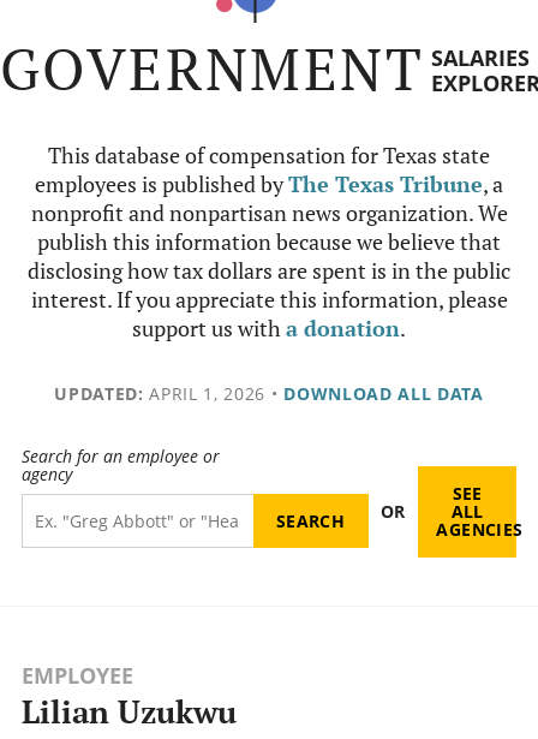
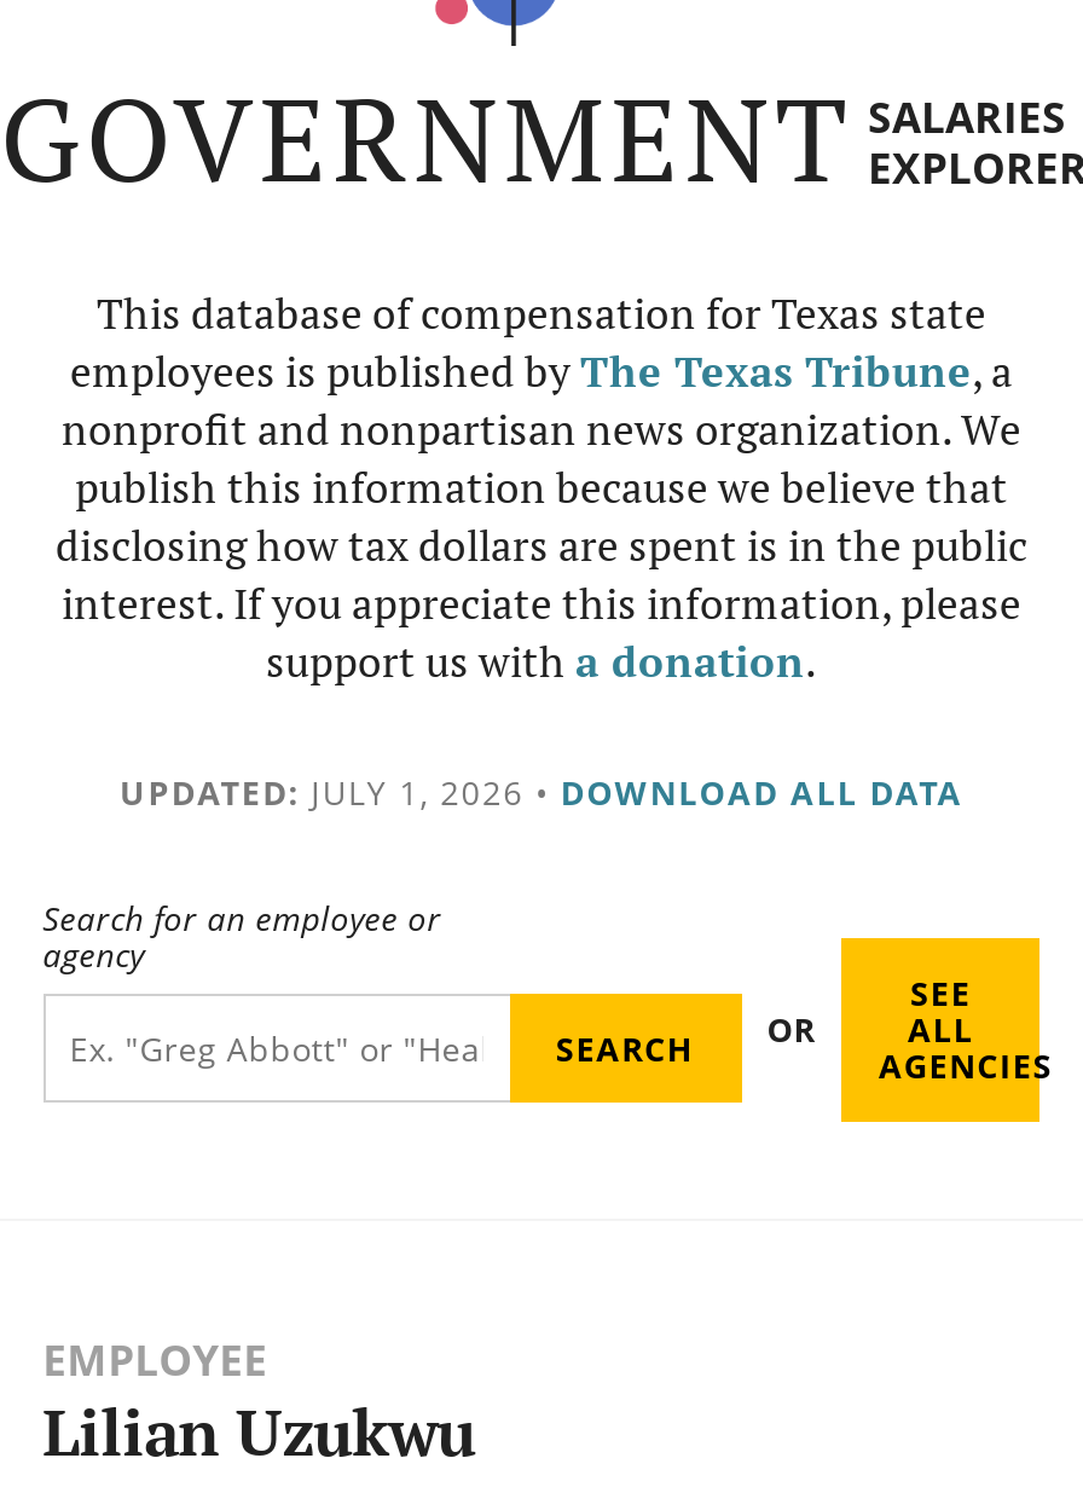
- UPDATED: APRIL 1, 2026 • DOWNLOAD ALL DATA
+ UPDATED: JULY 1, 2026 • DOWNLOAD ALL DATA
